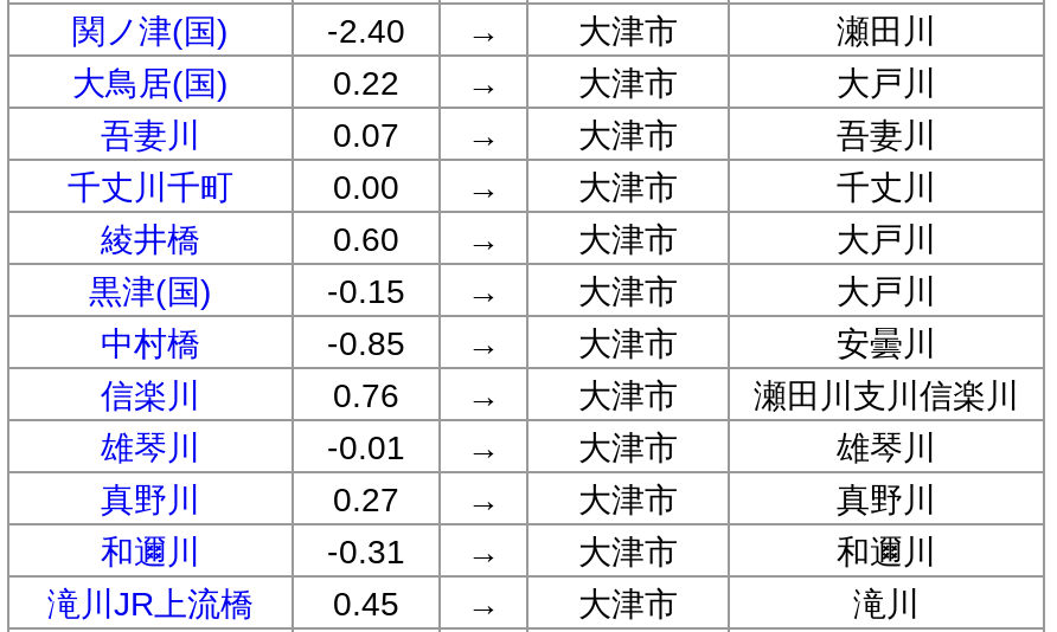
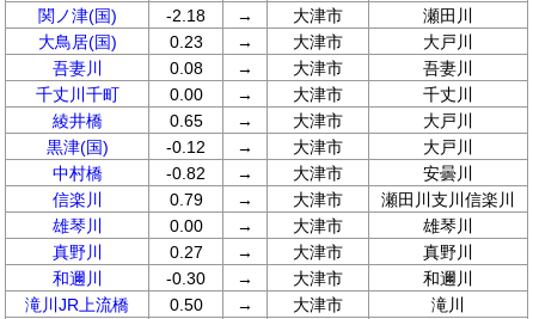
- -2.40
+ -2.18

- 0.22
+ 0.23

- 0.07
+ 0.08

- 0.60
+ 0.65

- -0.15
+ -0.12

- -0.85
+ -0.82

- 0.76
+ 0.79

- -0.01
+ 0.00

- -0.31
+ -0.30

- 0.45
+ 0.50
